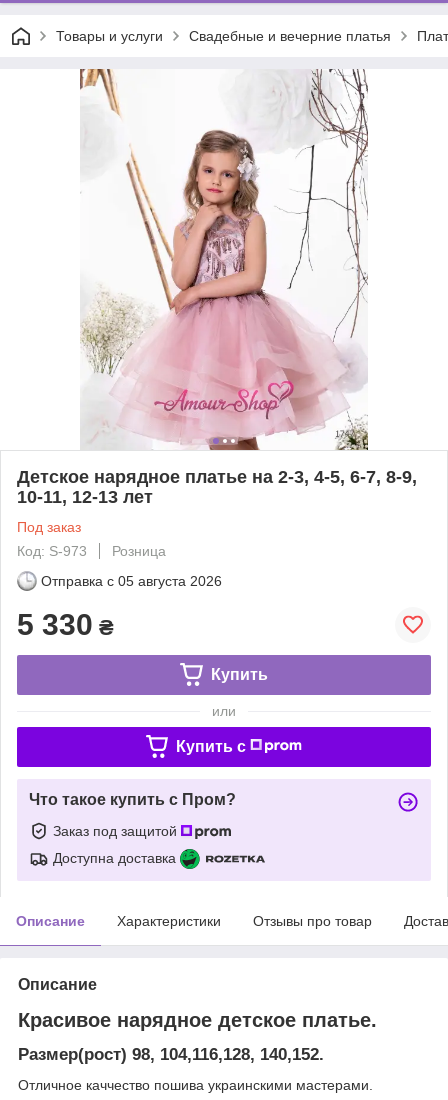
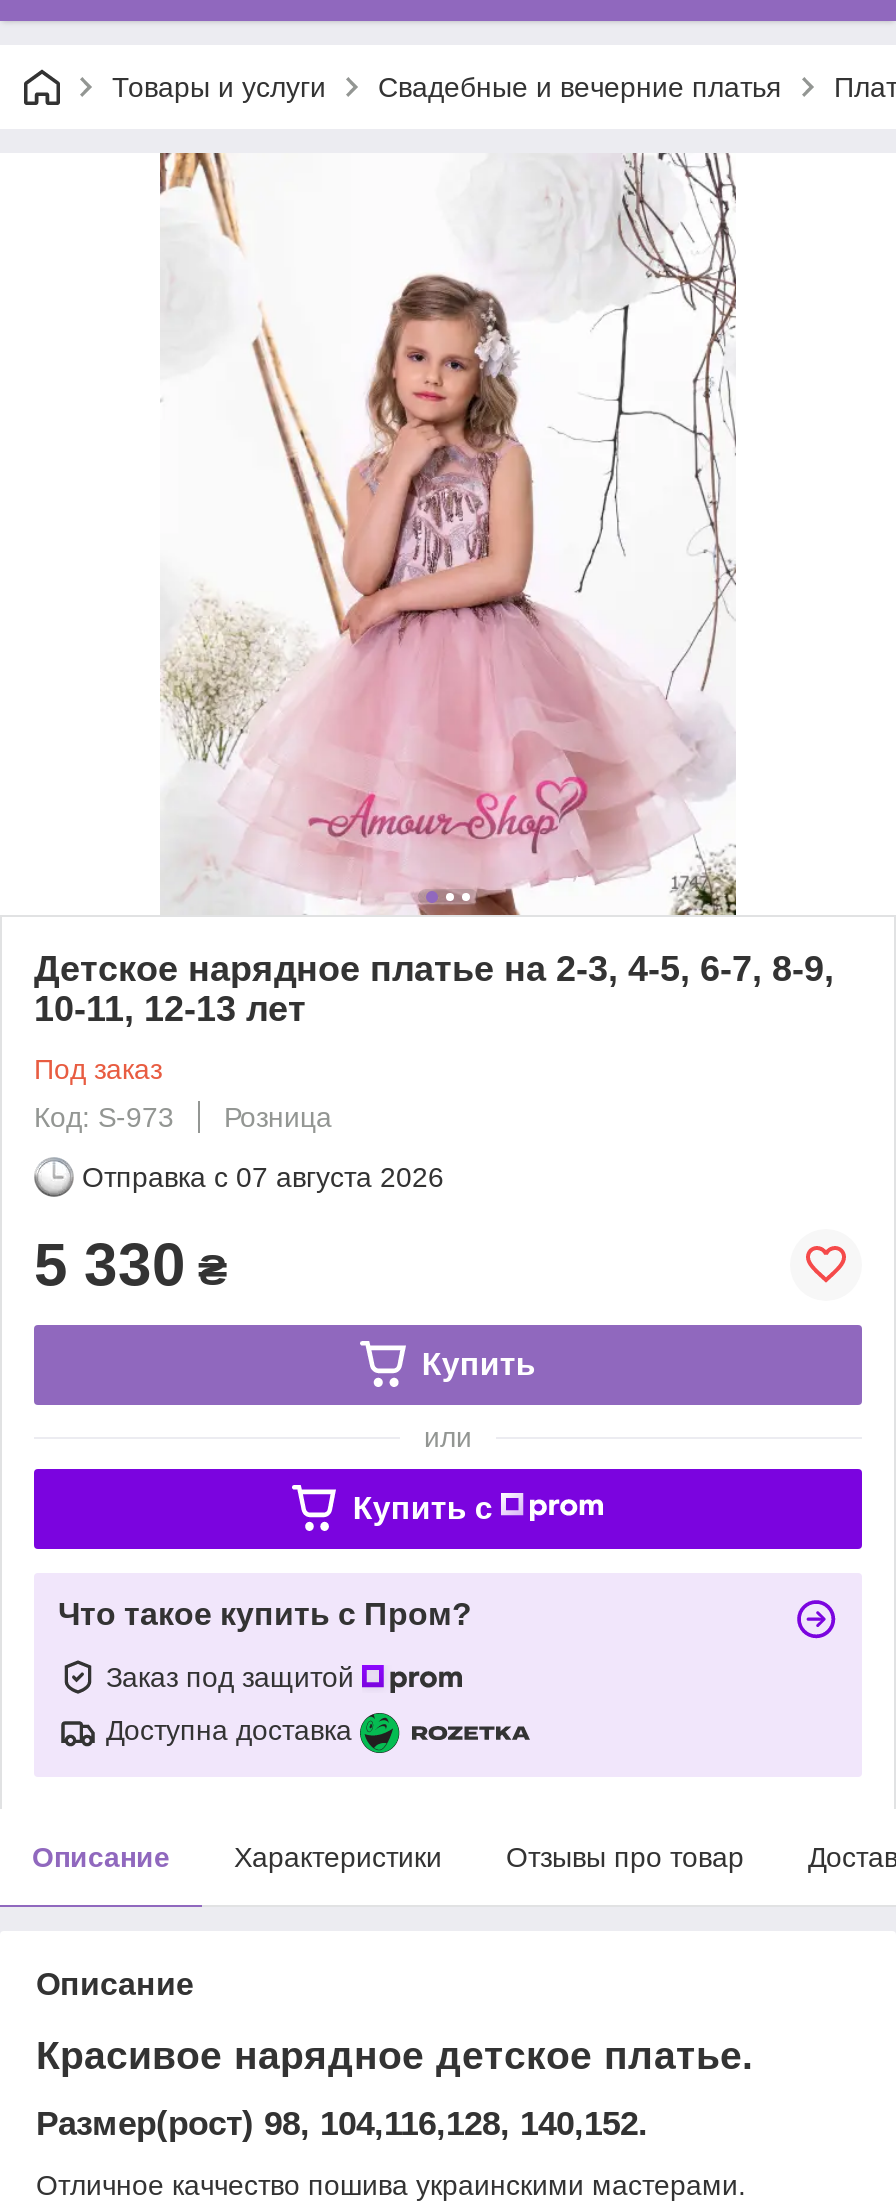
- Отправка с 05 августа 2026
+ Отправка с 07 августа 2026
